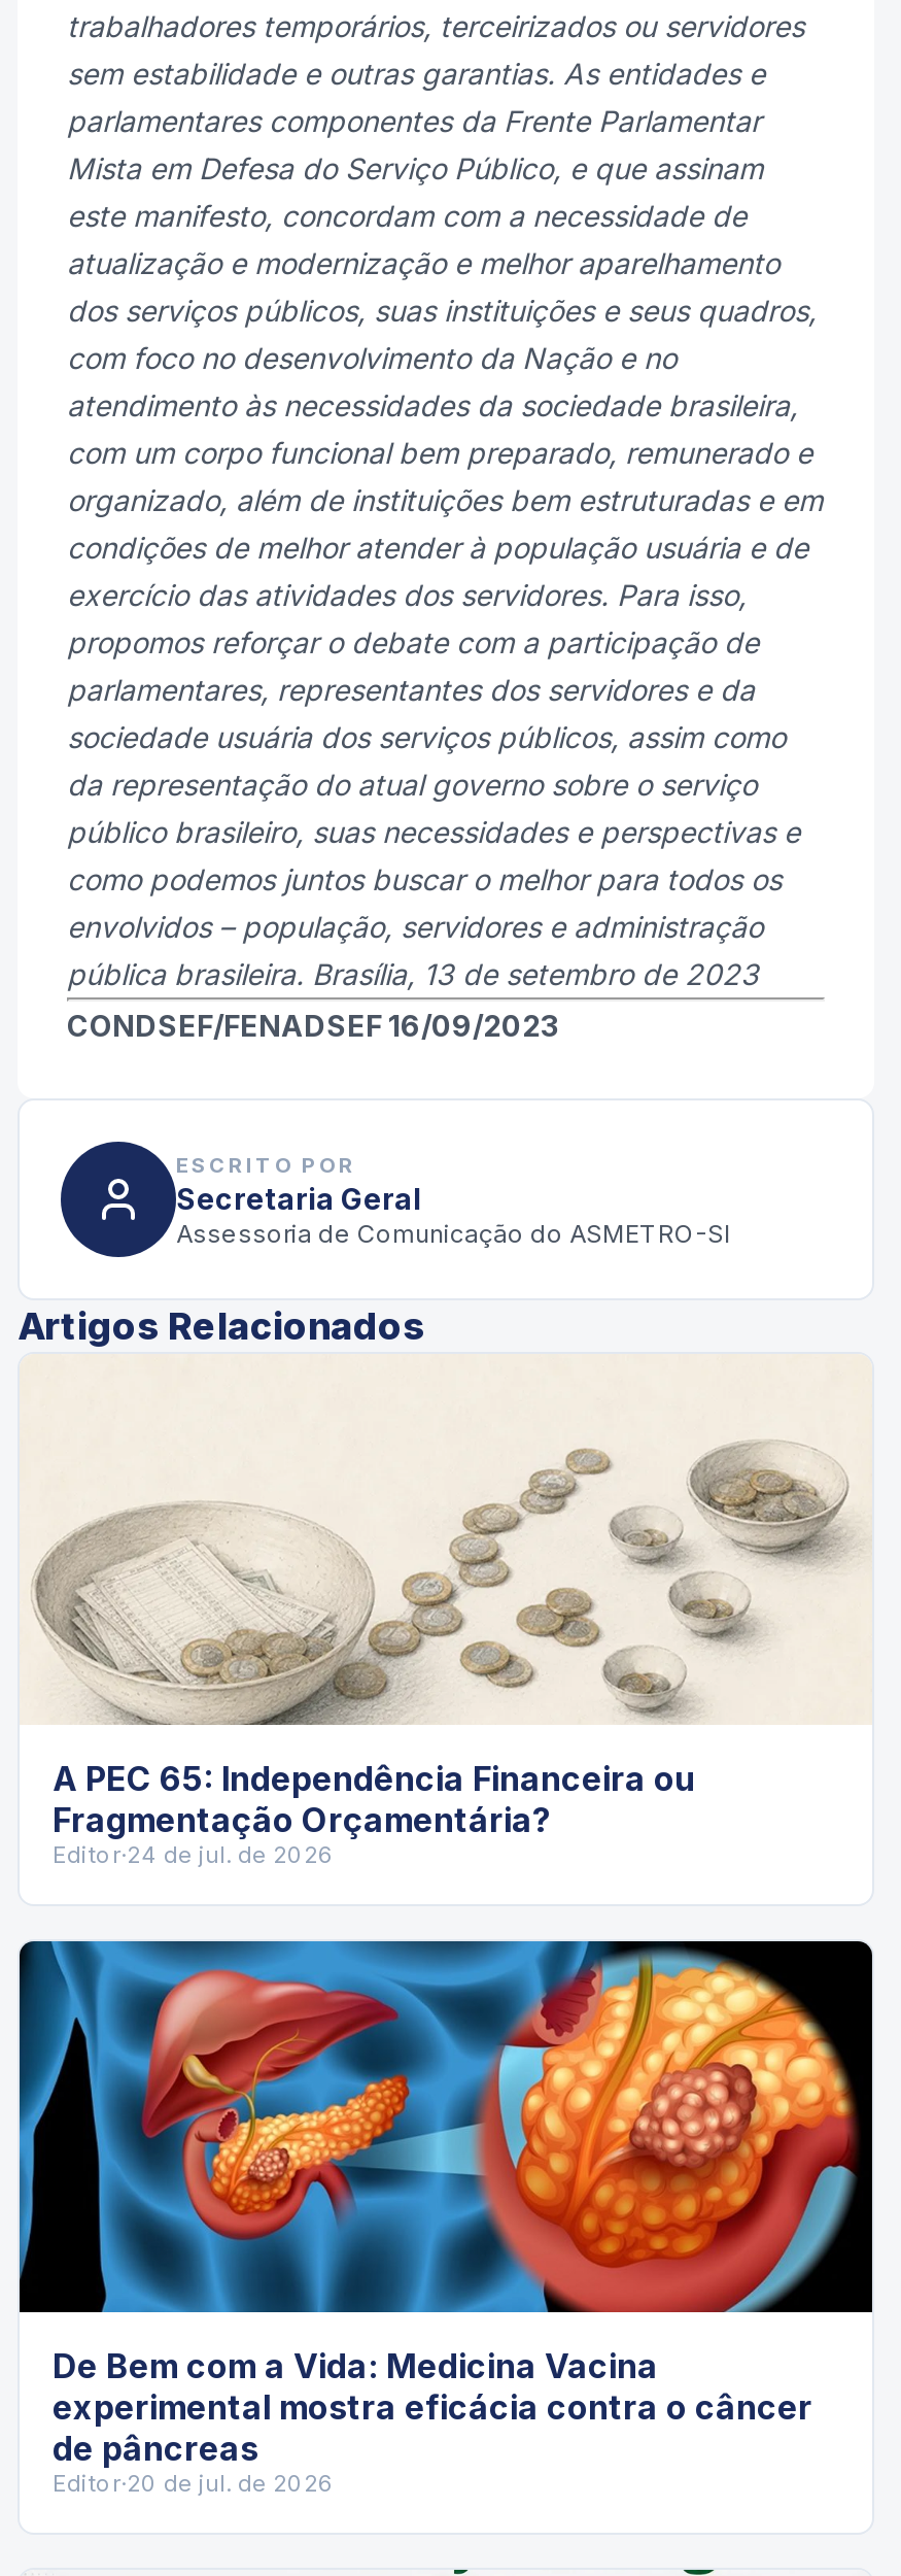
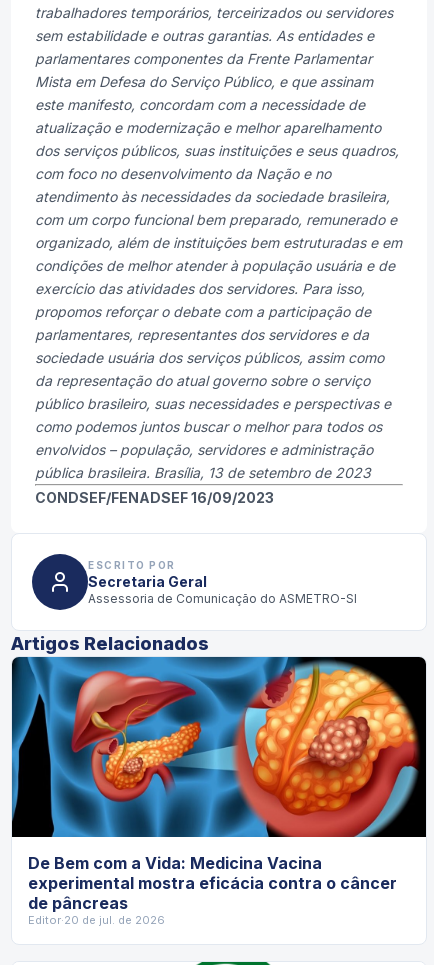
- [image]
- A PEC 65: Independência Financeira ou
- Fragmentação Orçamentária?
- Editor·24 de jul. de 2026
